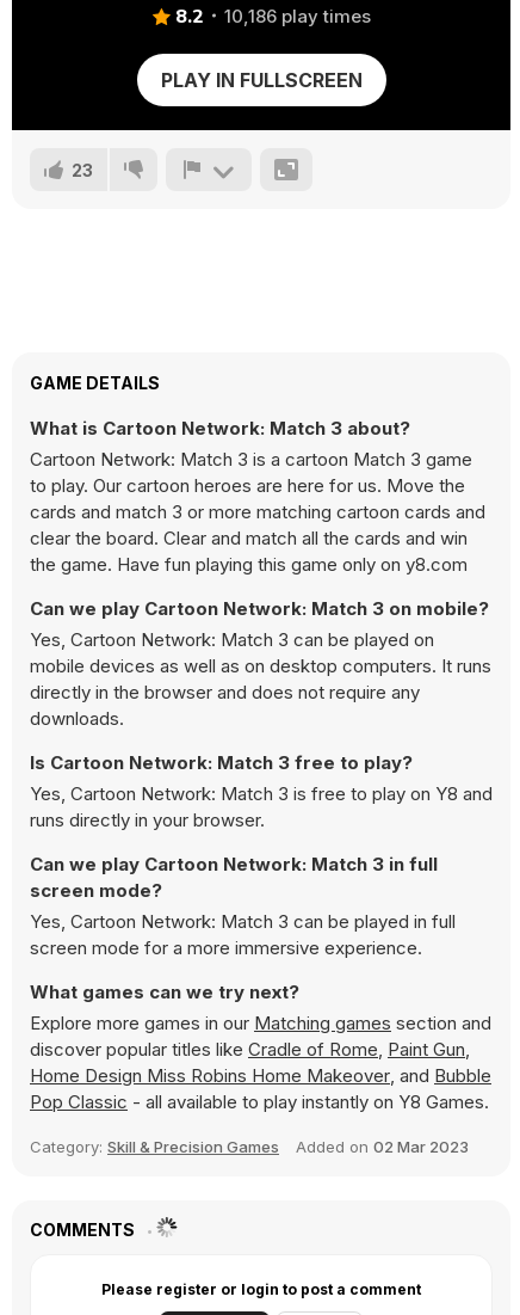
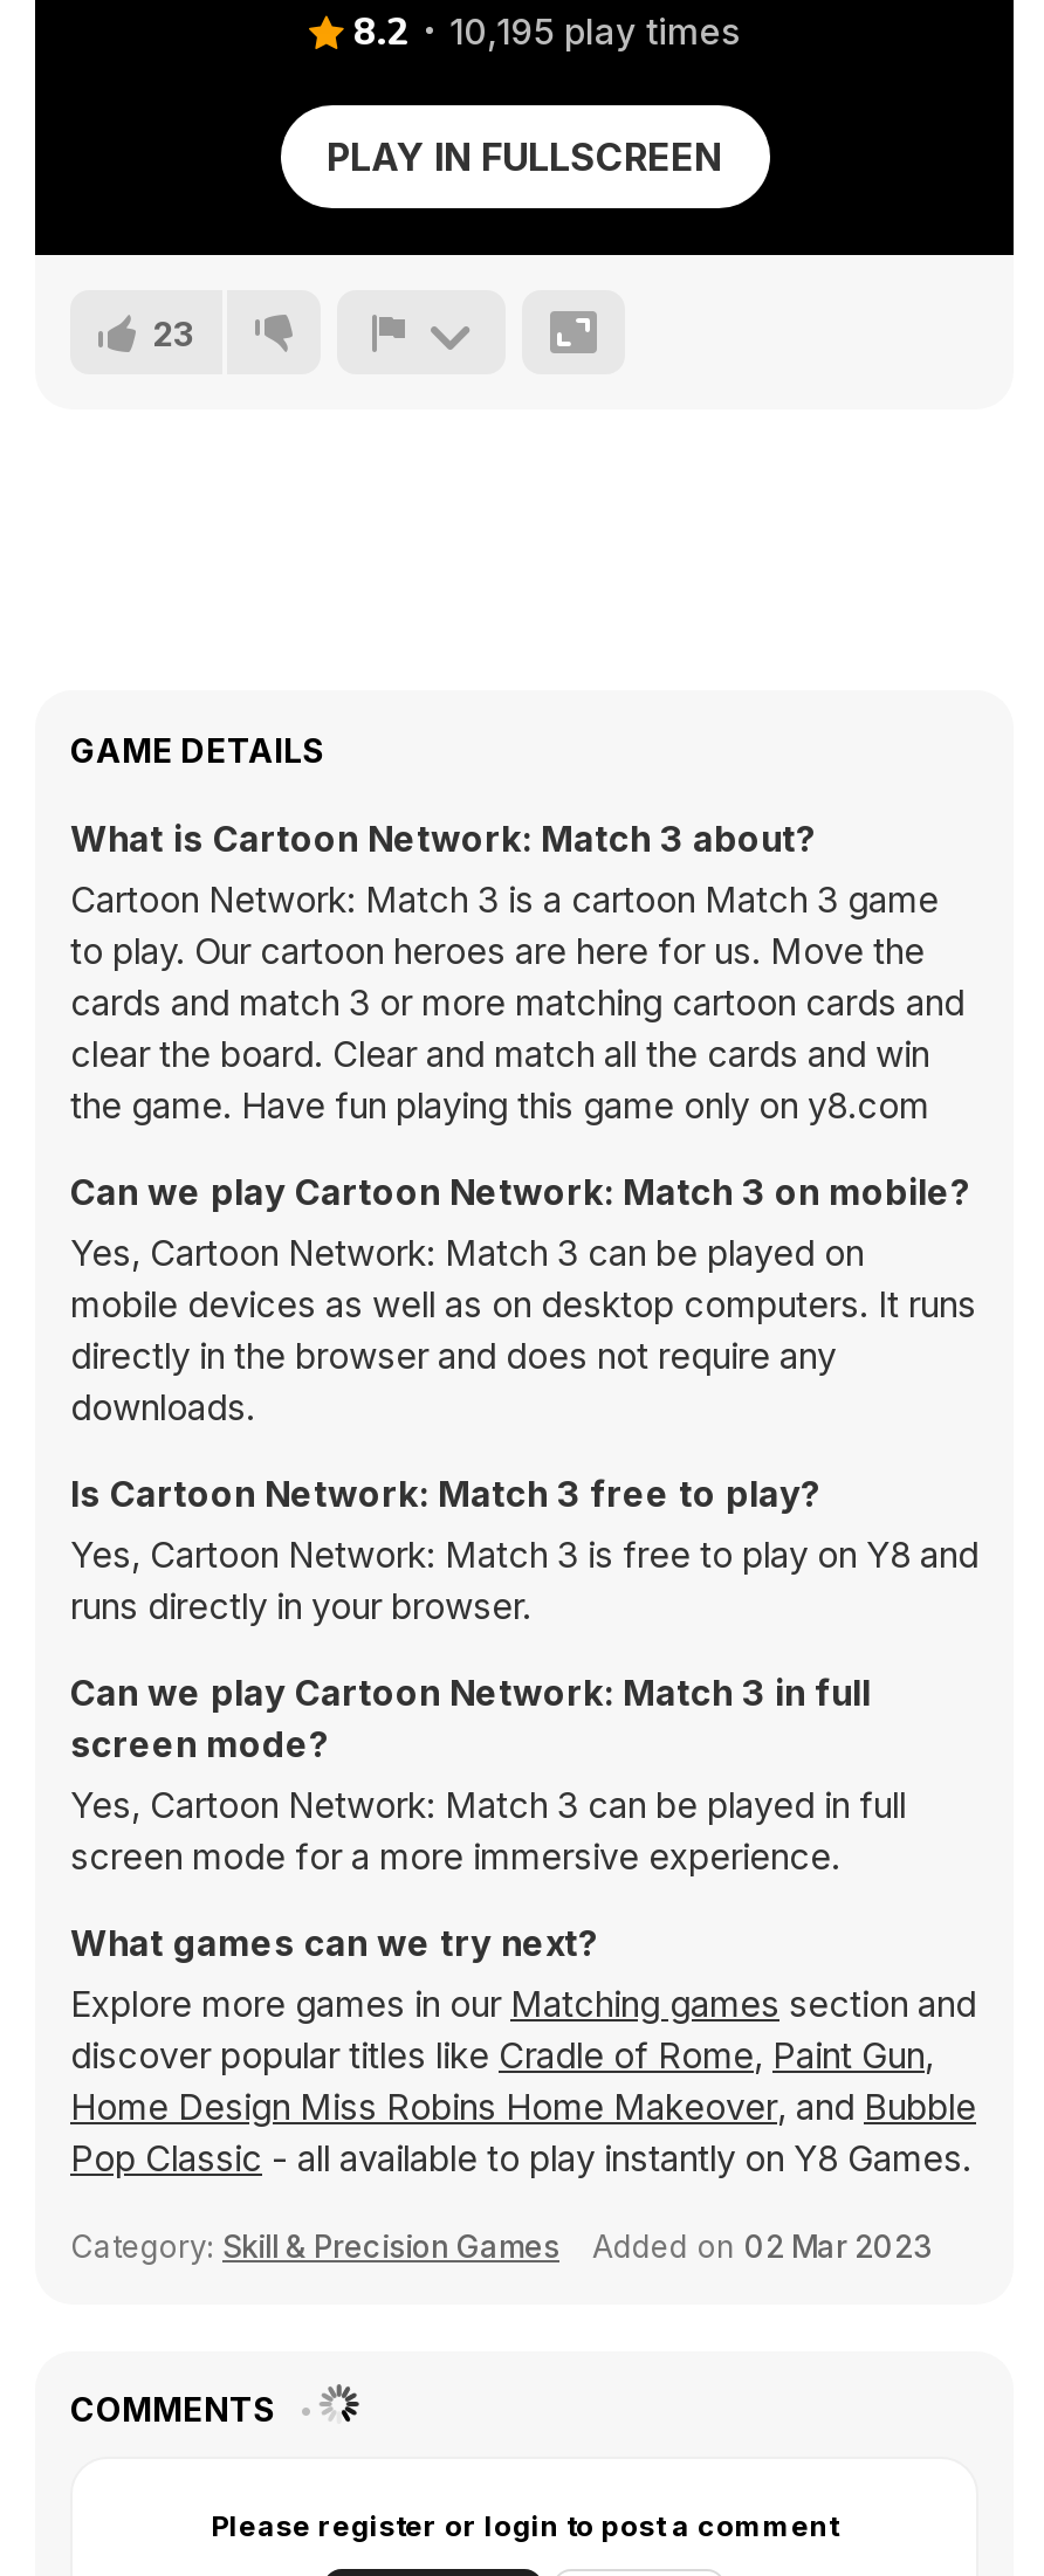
- 8.2 10,186 play times
+ 8.2 10,195 play times
